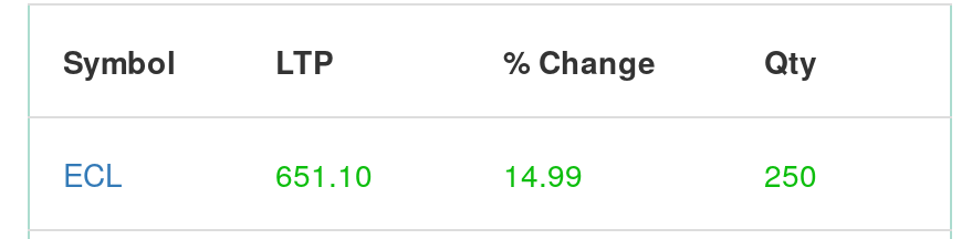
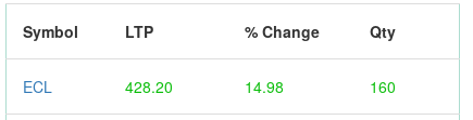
- 651.10
- 14.99
- 250
+ 428.20
+ 14.98
+ 160
